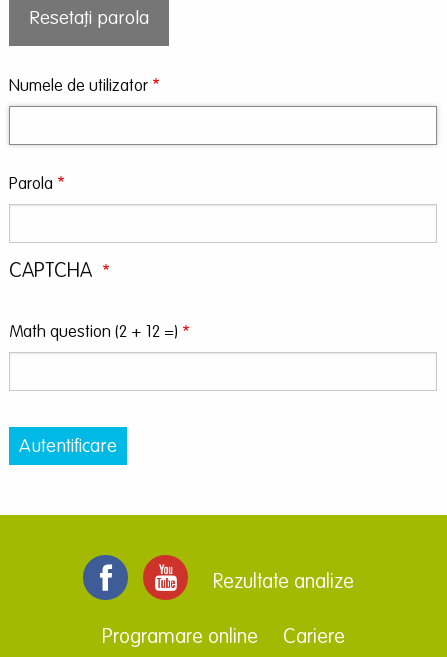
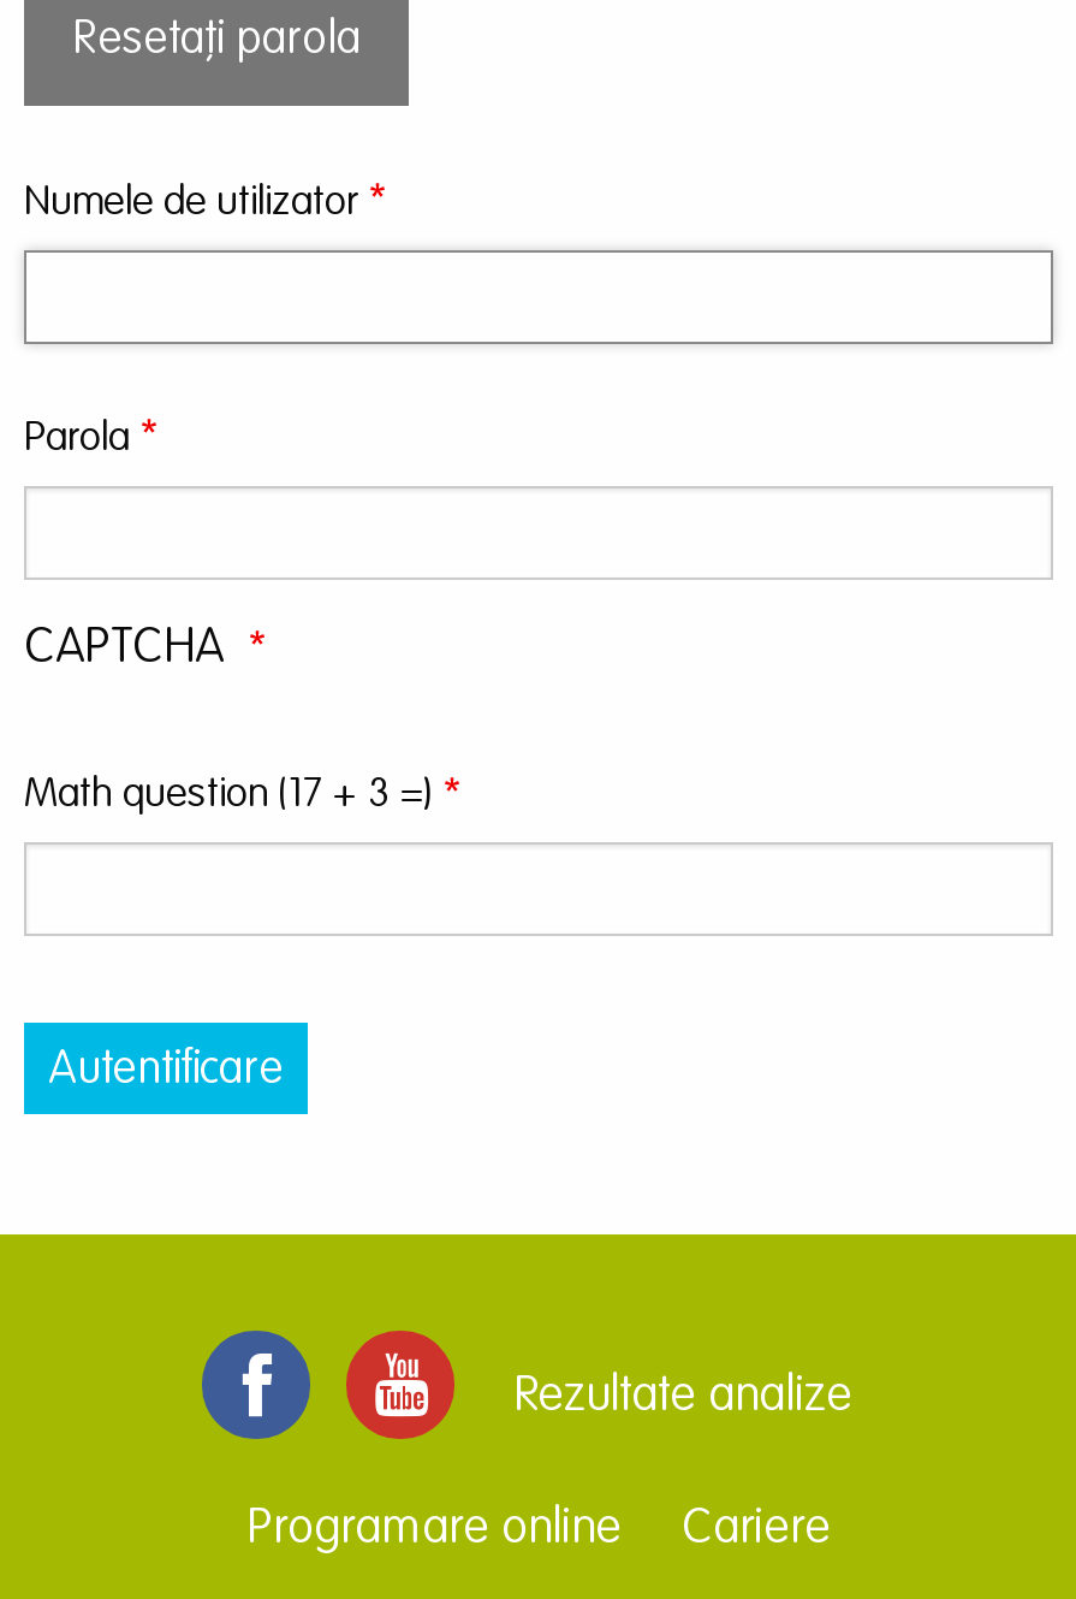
- Math question (2 + 12 =)
+ Math question (17 + 3 =)
